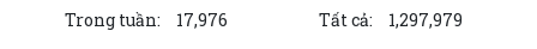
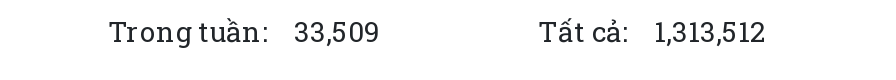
- Trong tuần: 17,976
+ Trong tuần: 33,509

- Tất cả: 1,297,979
+ Tất cả: 1,313,512
